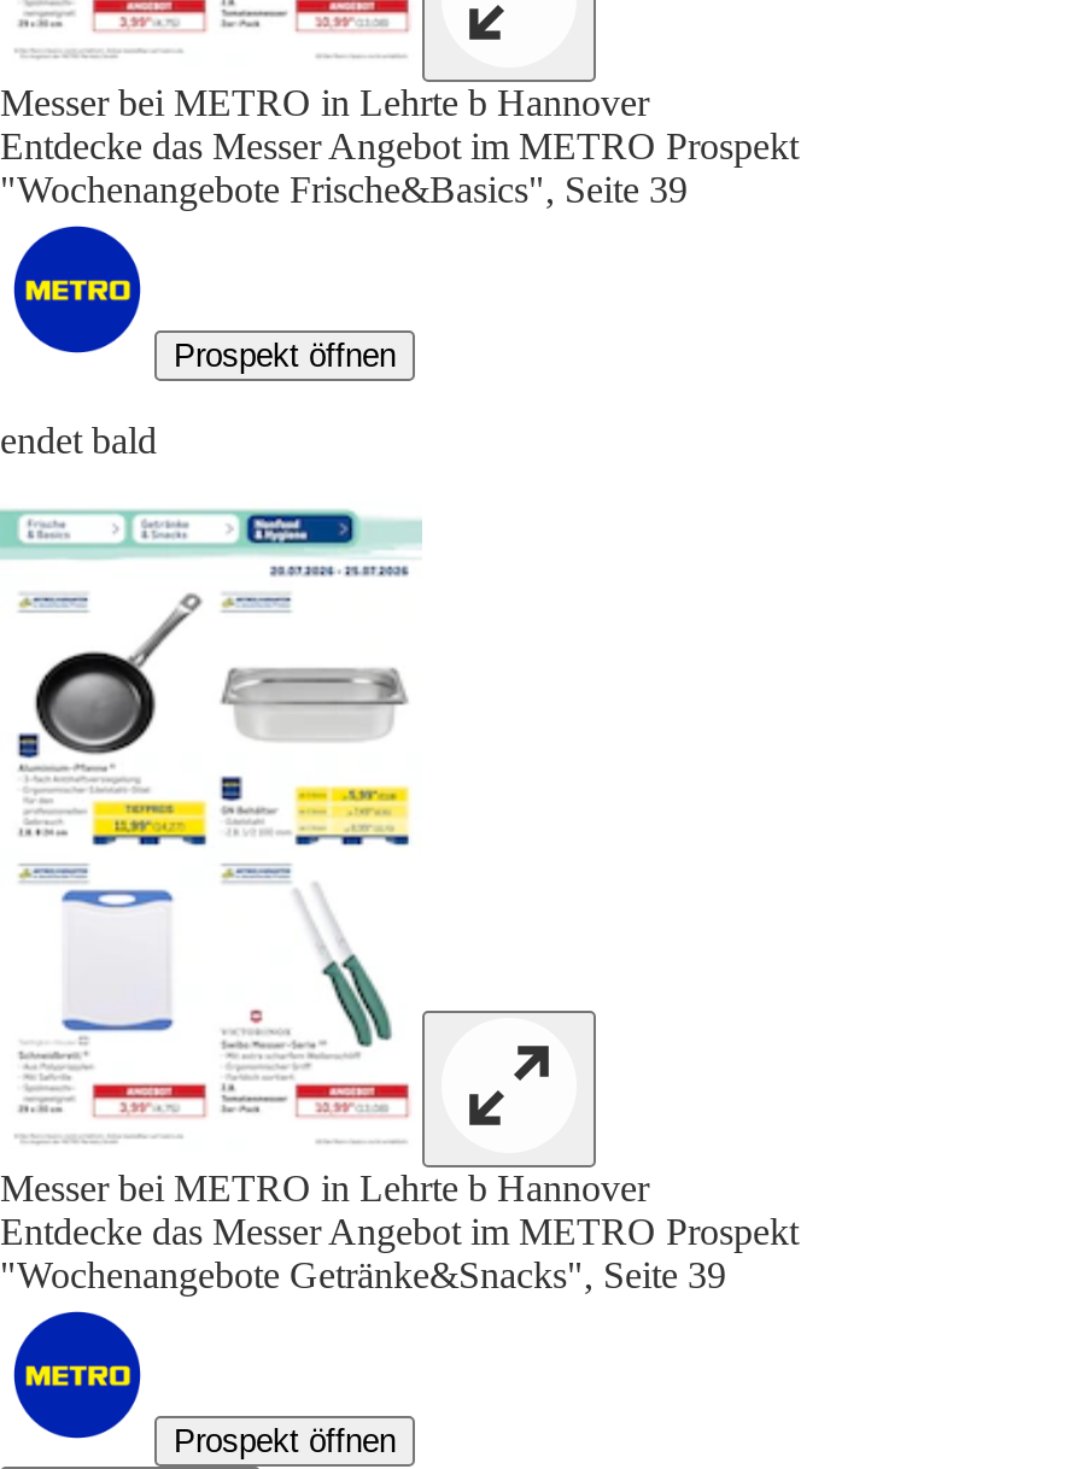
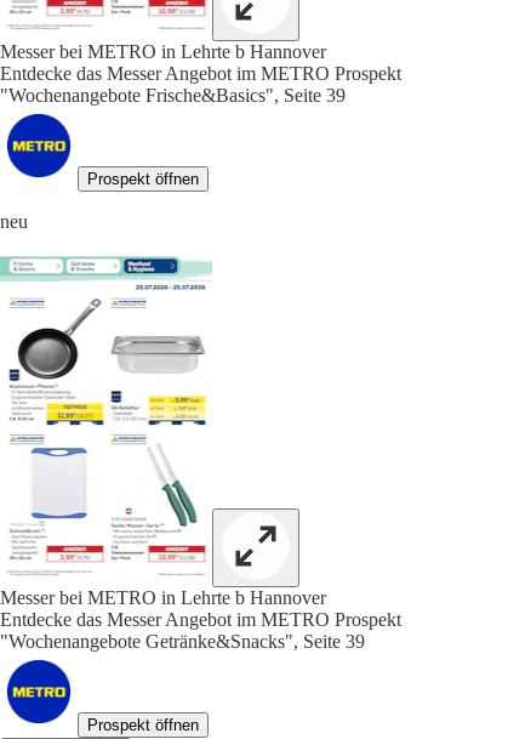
- endet bald
+ neu
